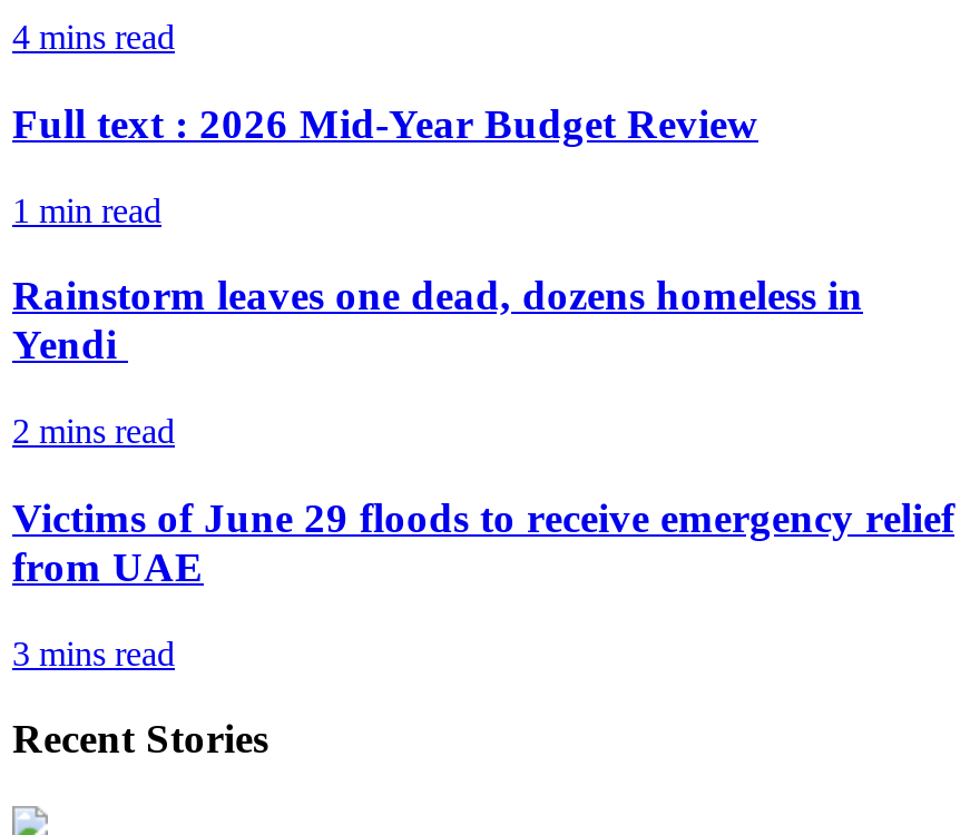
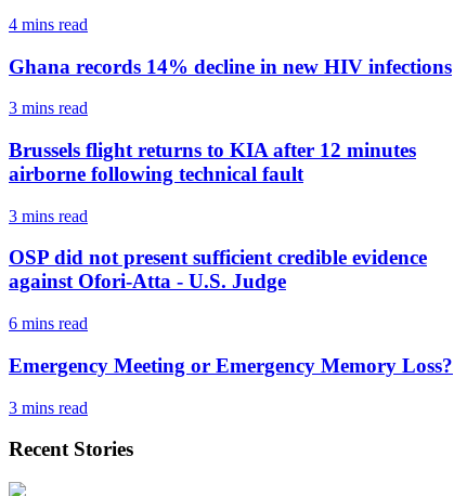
- Full text : 2026 Mid-Year Budget Review
- 1 min read
- Rainstorm leaves one dead, dozens homeless in
- Yendi
- 2 mins read
- Victims of June 29 floods to receive emergency relief
- from UAE
+ Ghana records 14% decline in new HIV infections
+ 3 mins read
+ Brussels flight returns to KIA after 12 minutes
+ airborne following technical fault
+ 3 mins read
+ OSP did not present sufficient credible evidence
+ against Ofori-Atta - U.S. Judge
+ 6 mins read
+ Emergency Meeting or Emergency Memory Loss?
